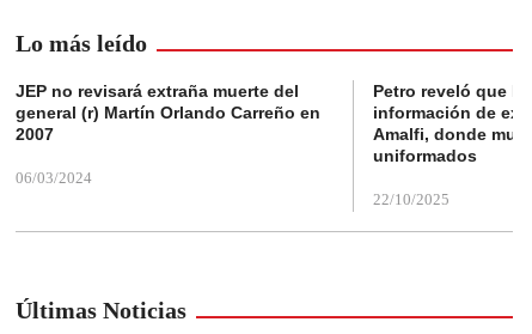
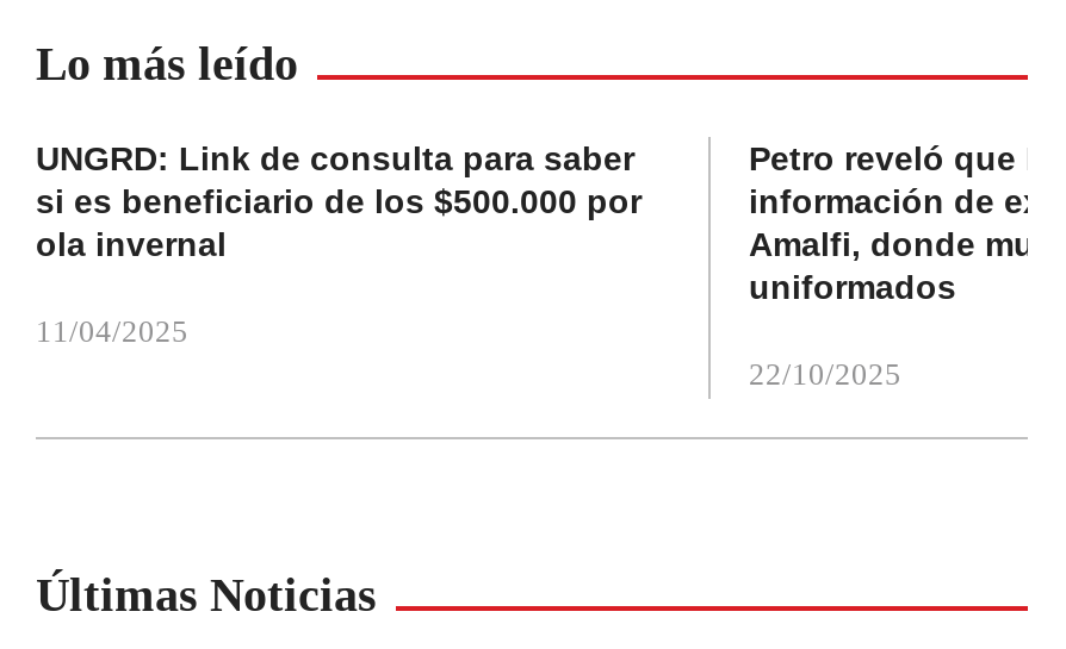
- JEP no revisará extraña muerte del
- general (r) Martín Orlando Carreño en
- 2007
+ UNGRD: Link de consulta para saber
+ si es beneficiario de los $500.000 por
+ ola invernal

- 06/03/2024
+ 11/04/2025
